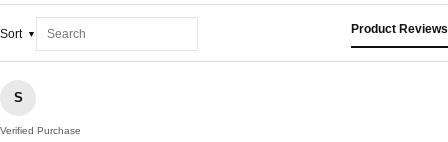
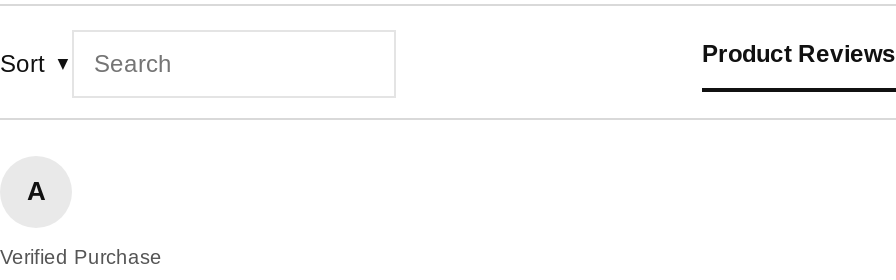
- S
+ A
